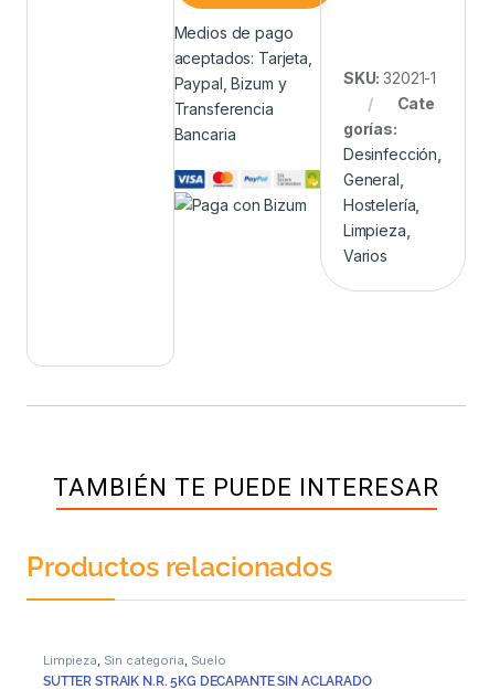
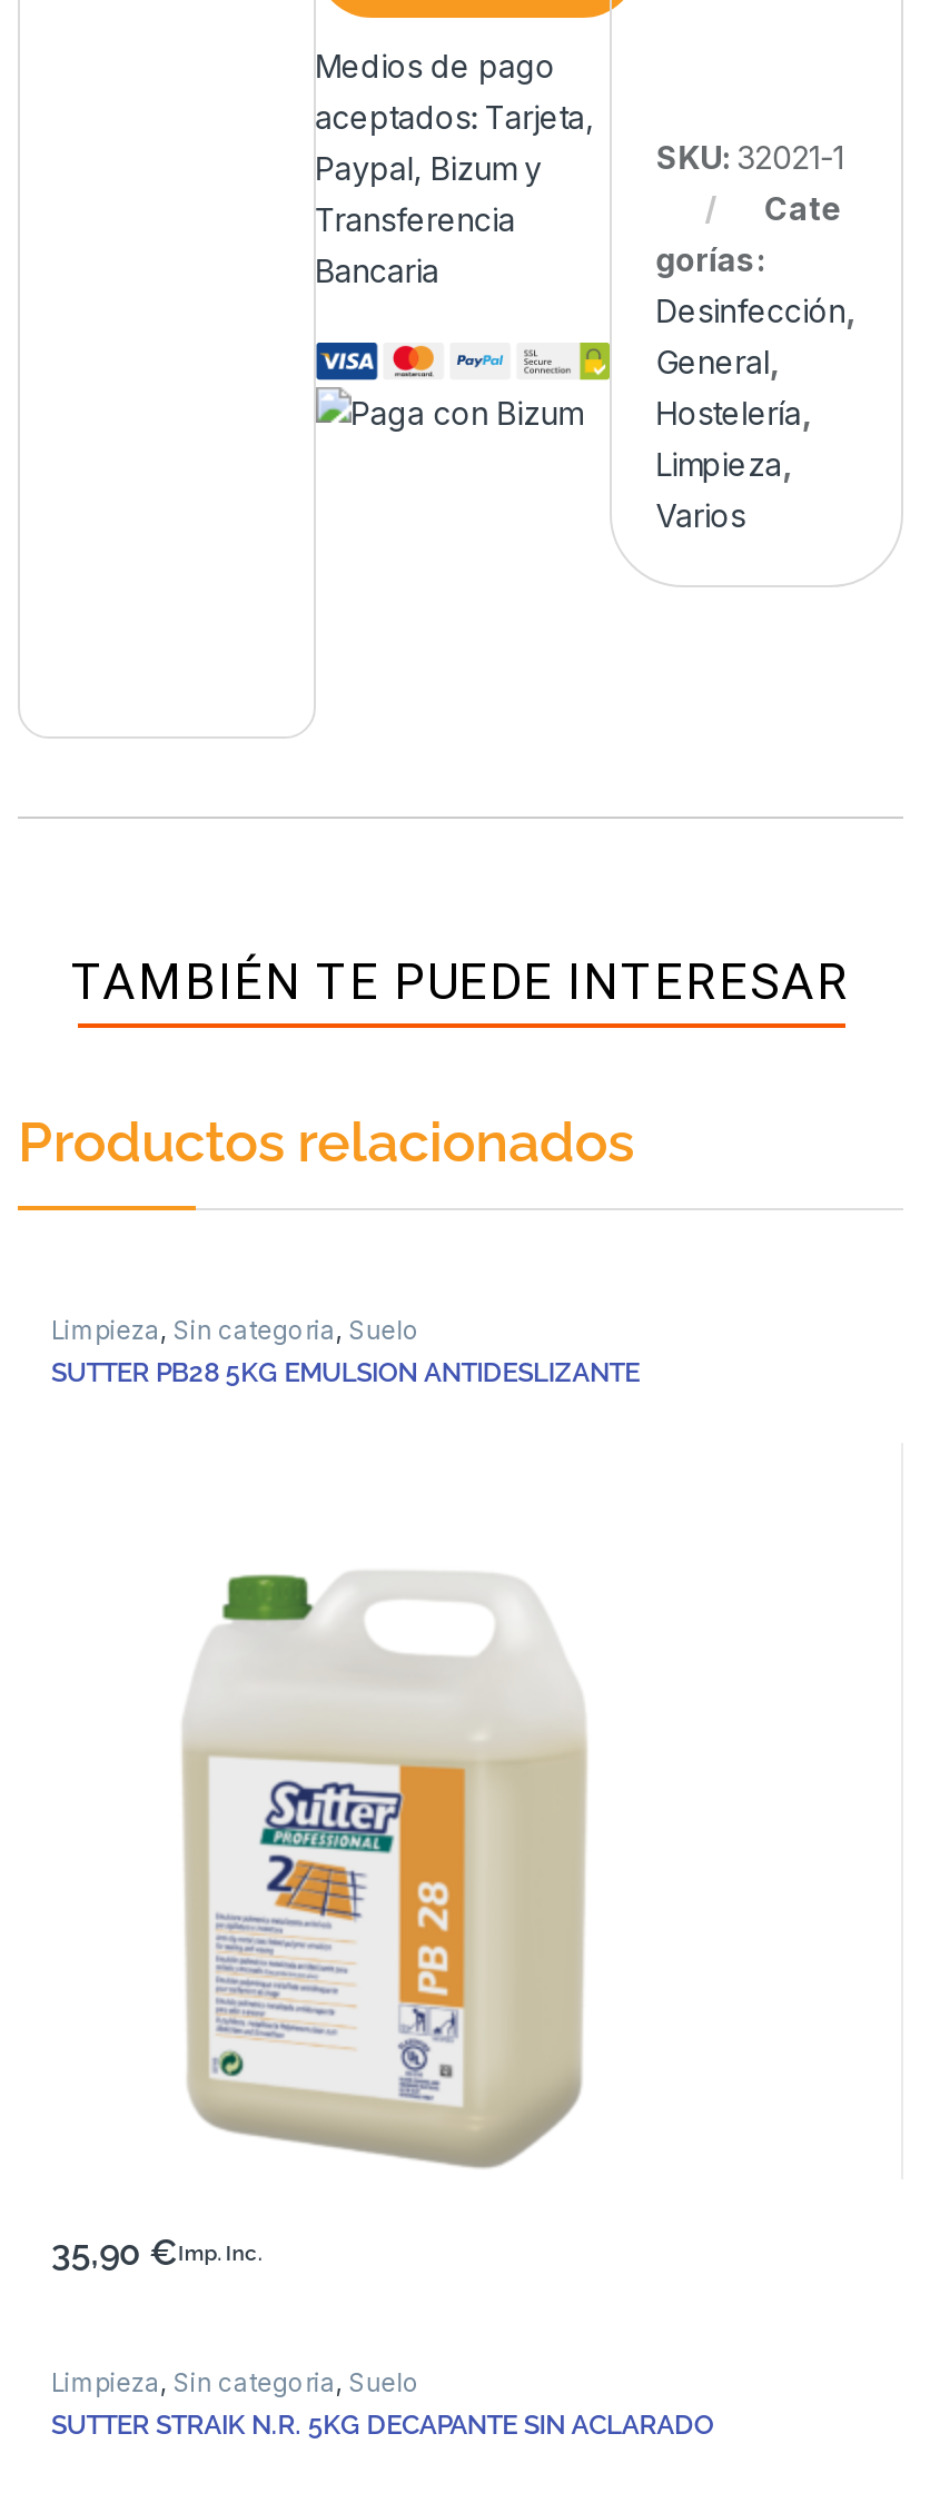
+ SUTTER PB28 5KG EMULSION ANTIDESLIZANTE

+ [image]
+ 35,90 €Imp. Inc.
+ Limpieza, Sin categoria, Suelo
